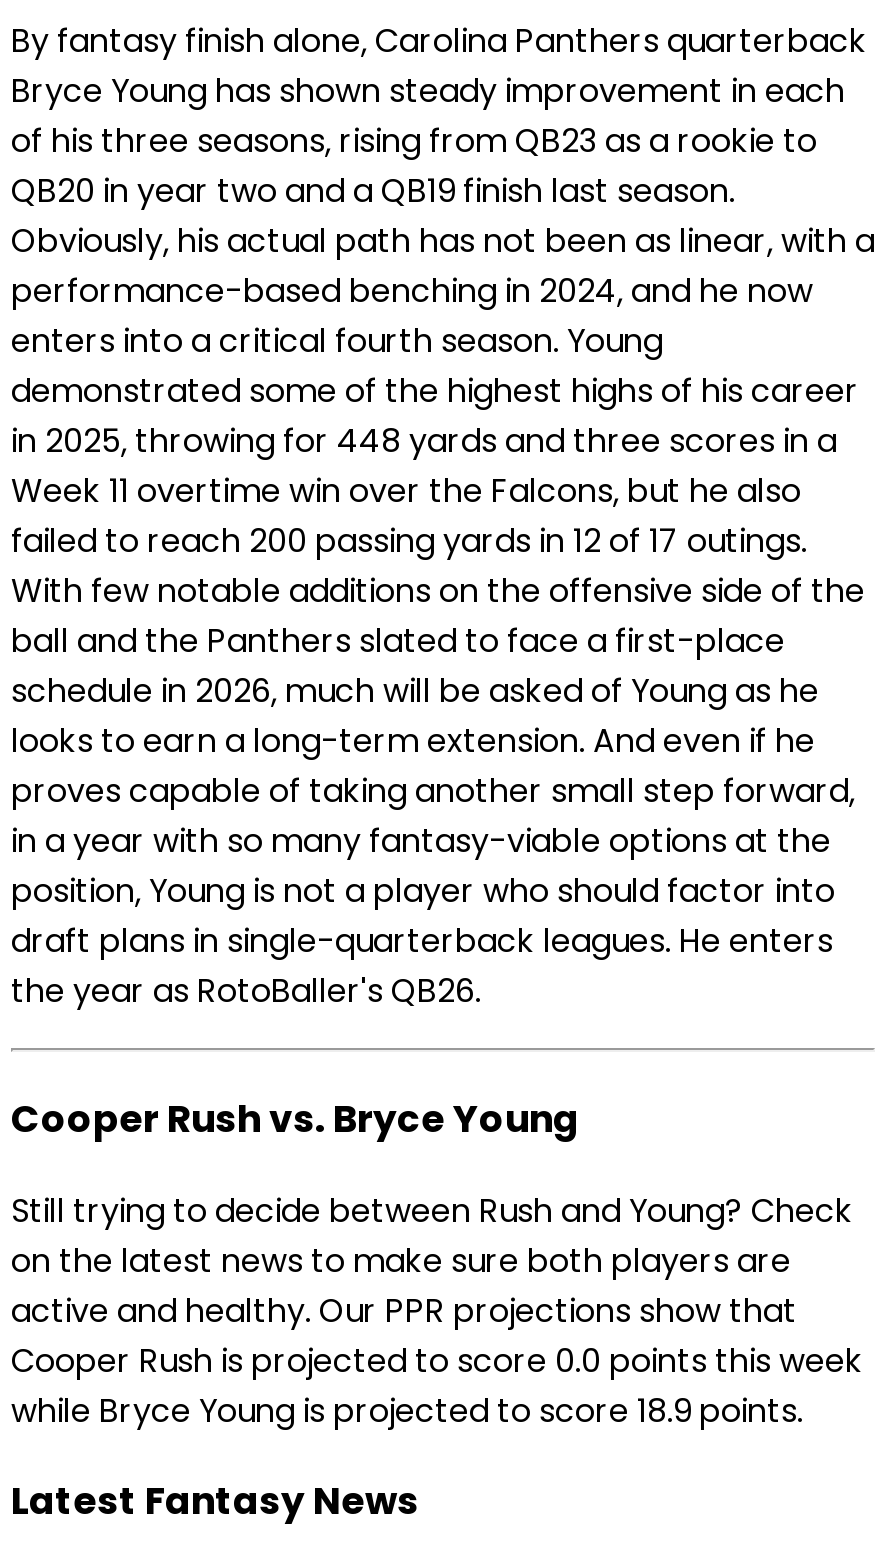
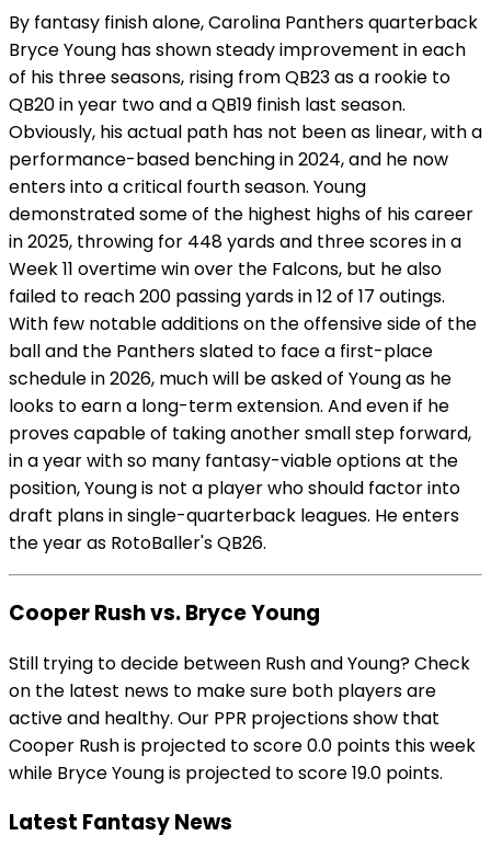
- while Bryce Young is projected to score 18.9 points.
+ while Bryce Young is projected to score 19.0 points.
